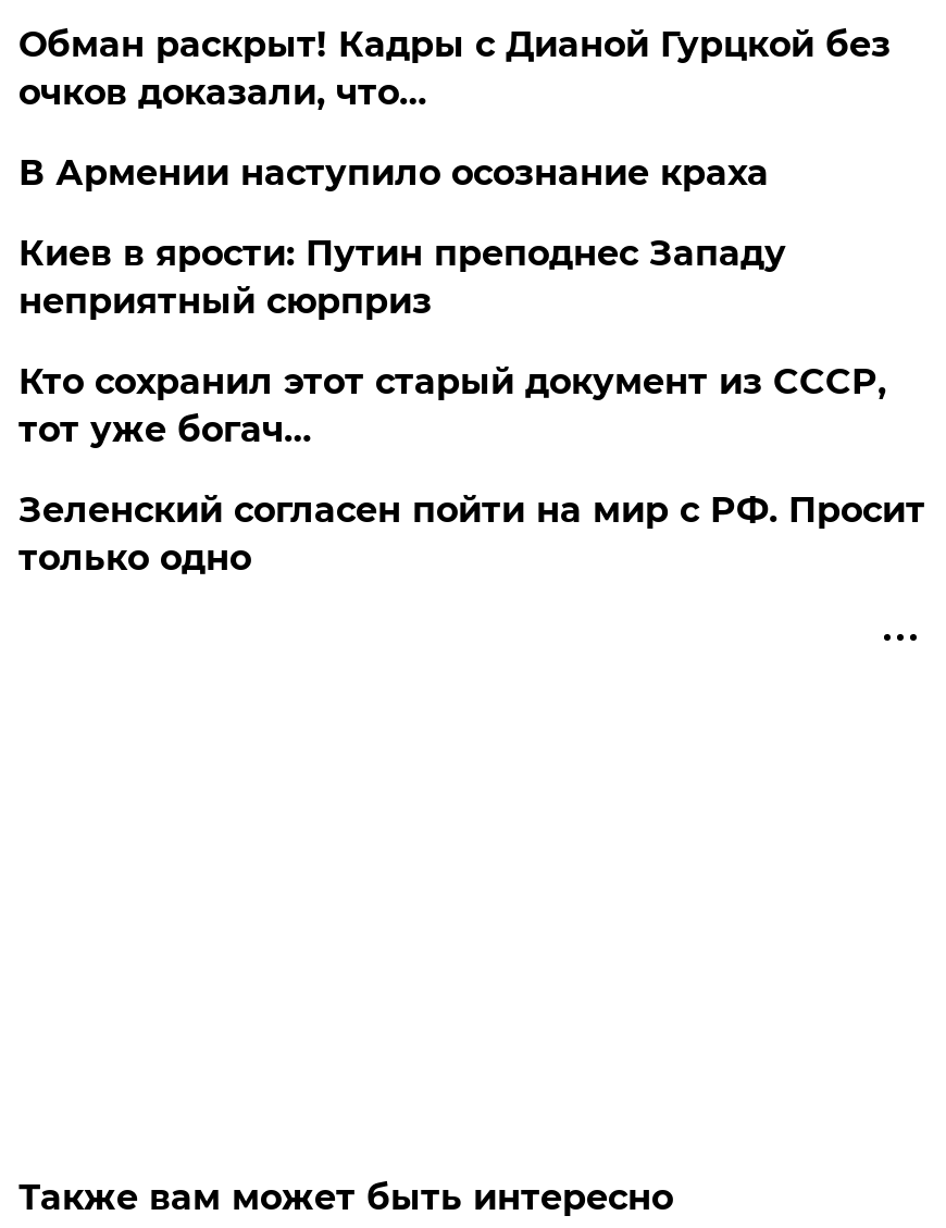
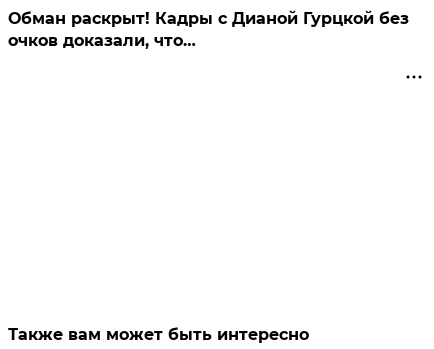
- В Армении наступило осознание краха
- Киев в ярости: Путин преподнес Западу
- неприятный сюрприз
- Кто сохранил этот старый документ из СССР,
- тот уже богач…
- Зеленский согласен пойти на мир с РФ. Просит
- только одно
